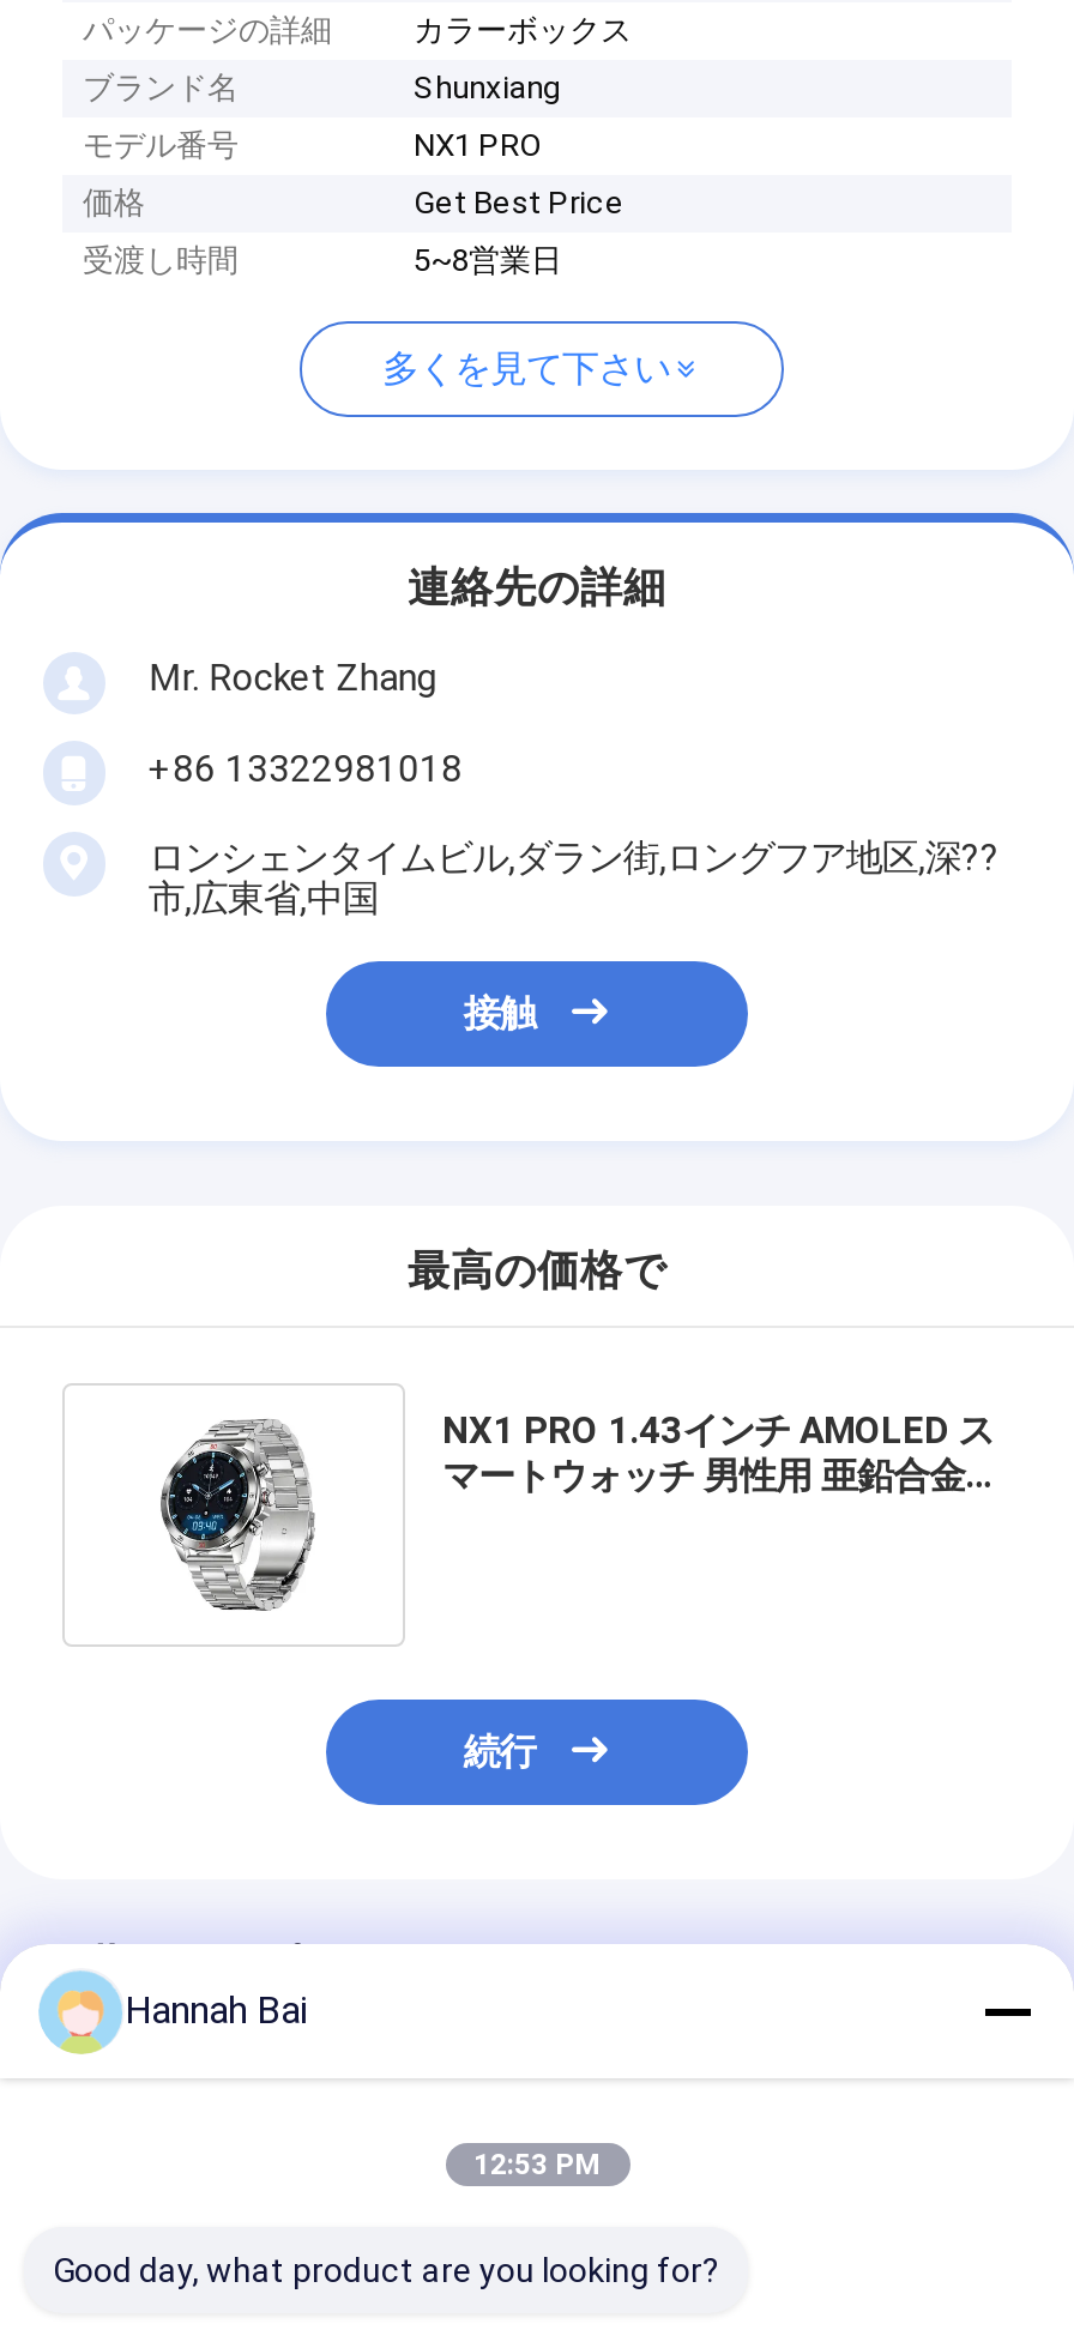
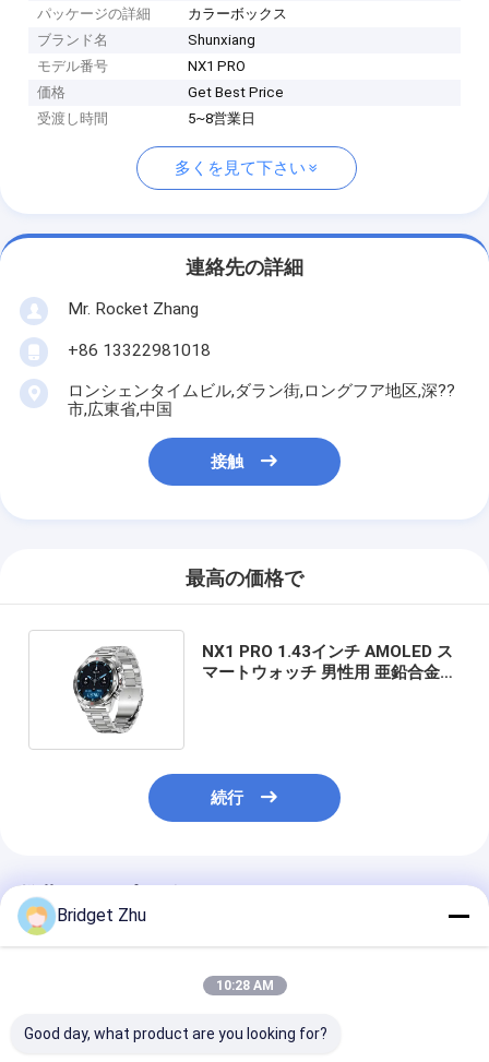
- Hannah Bai
+ Bridget Zhu

- 12:53 PM
+ 10:28 AM
